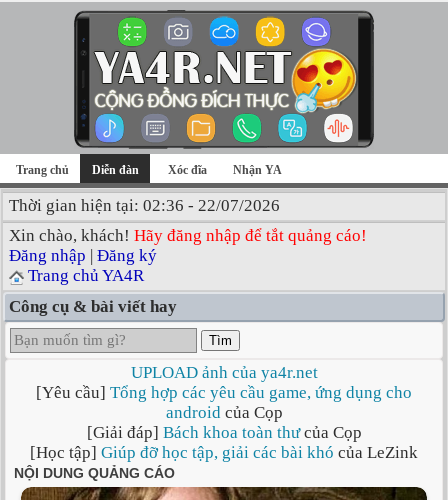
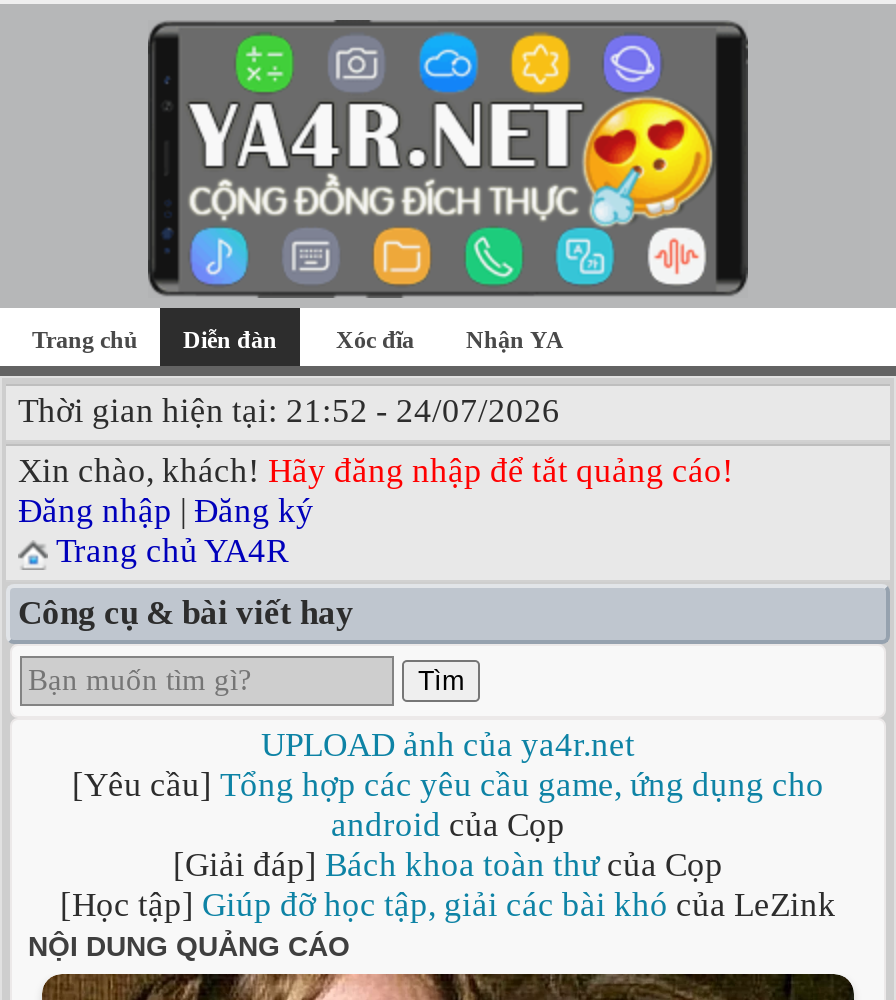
- Thời gian hiện tại: 02:36 - 22/07/2026
+ Thời gian hiện tại: 21:52 - 24/07/2026
